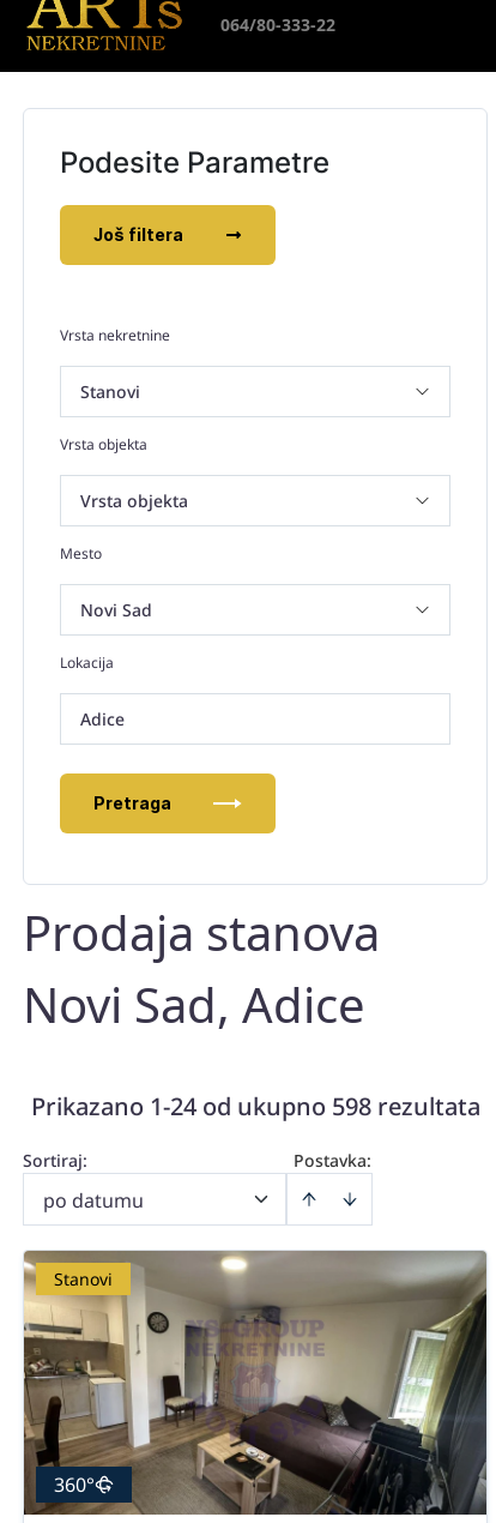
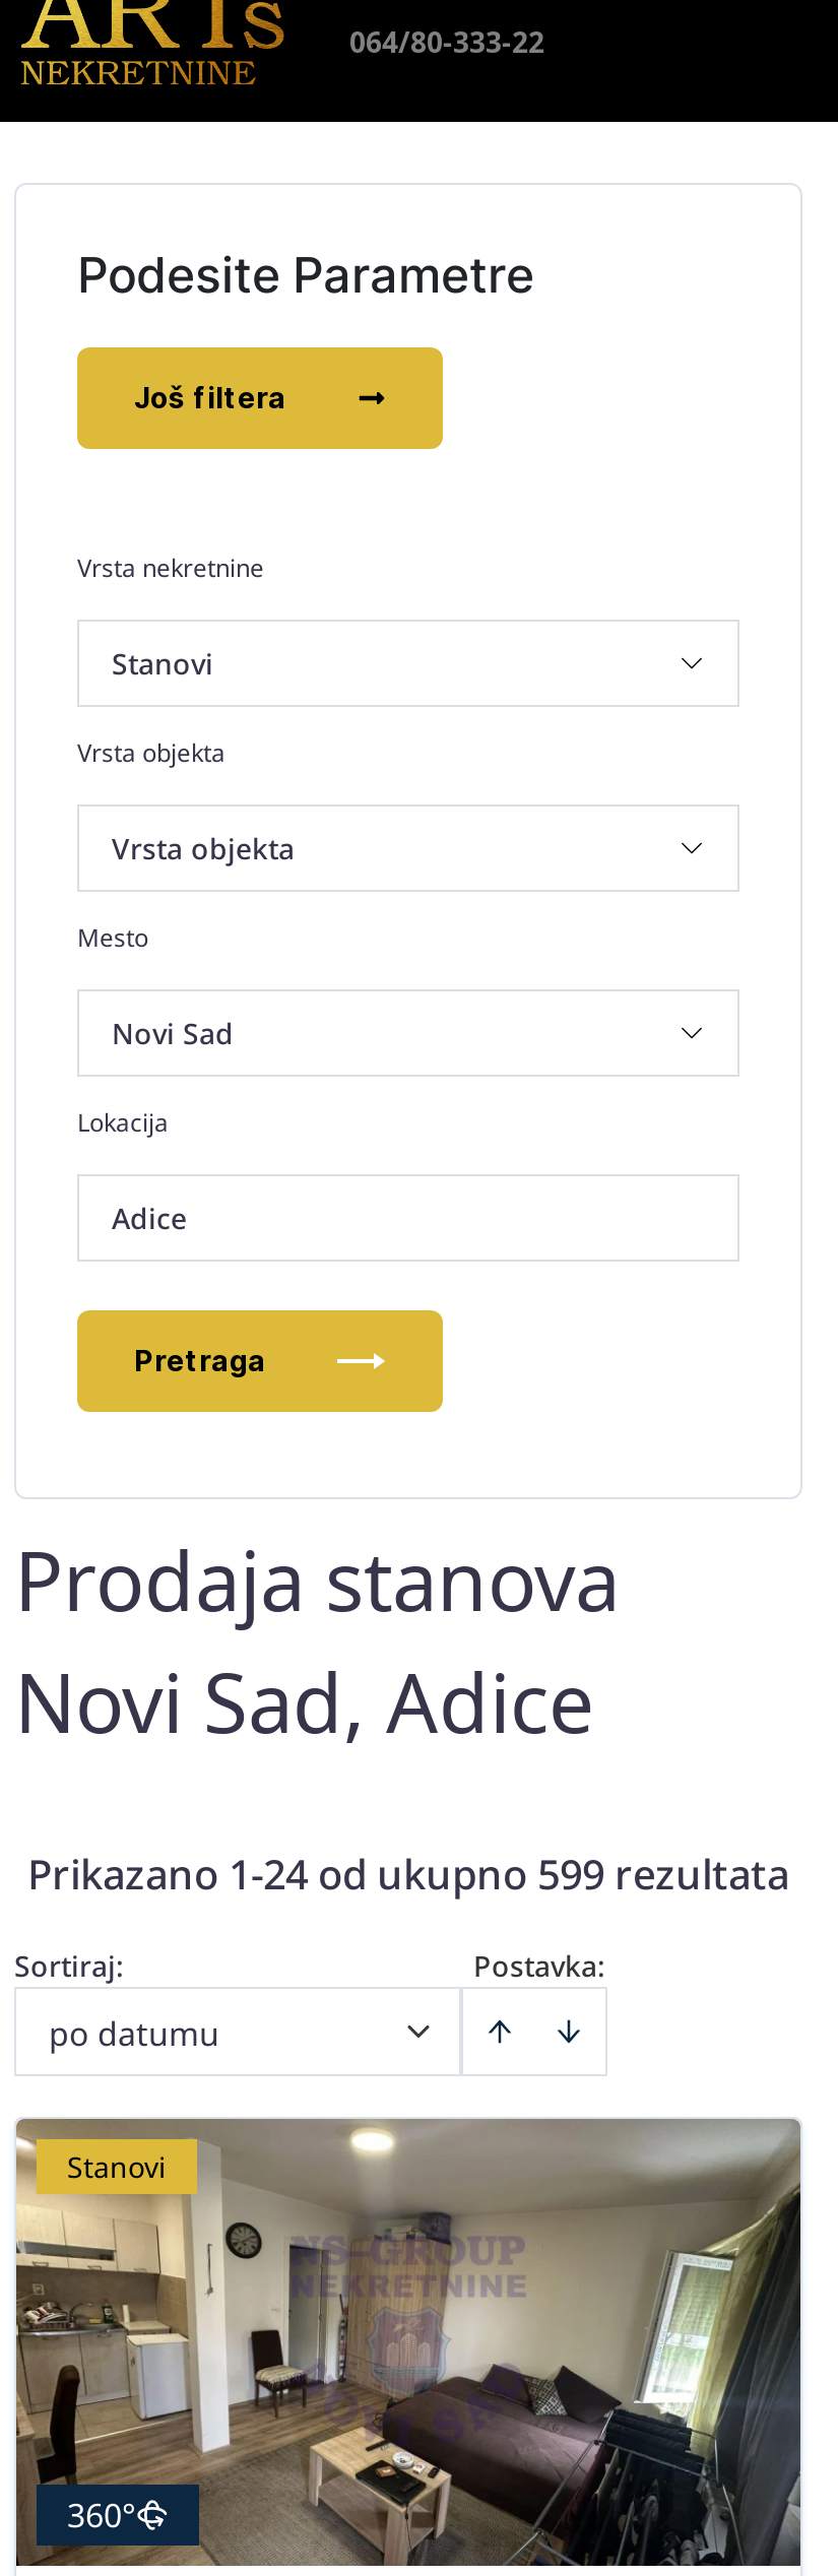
- Prikazano 1-24 od ukupno 598 rezultata
+ Prikazano 1-24 od ukupno 599 rezultata
